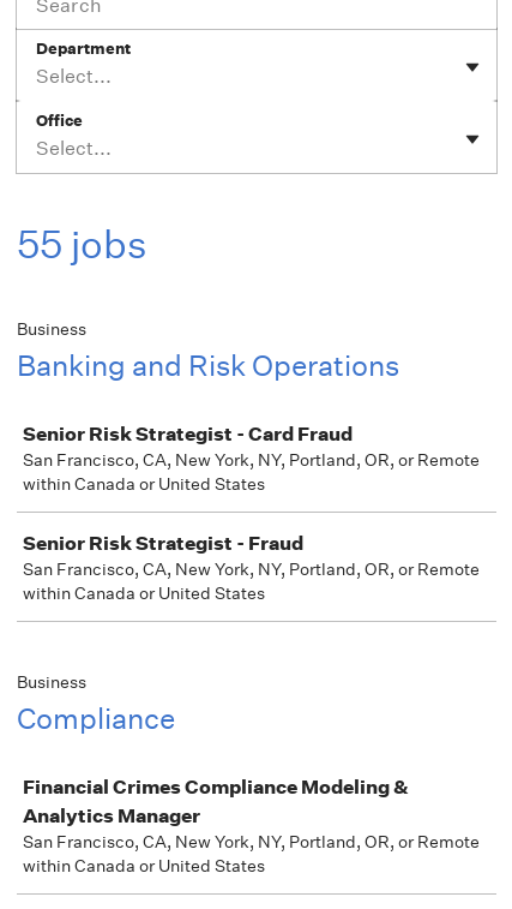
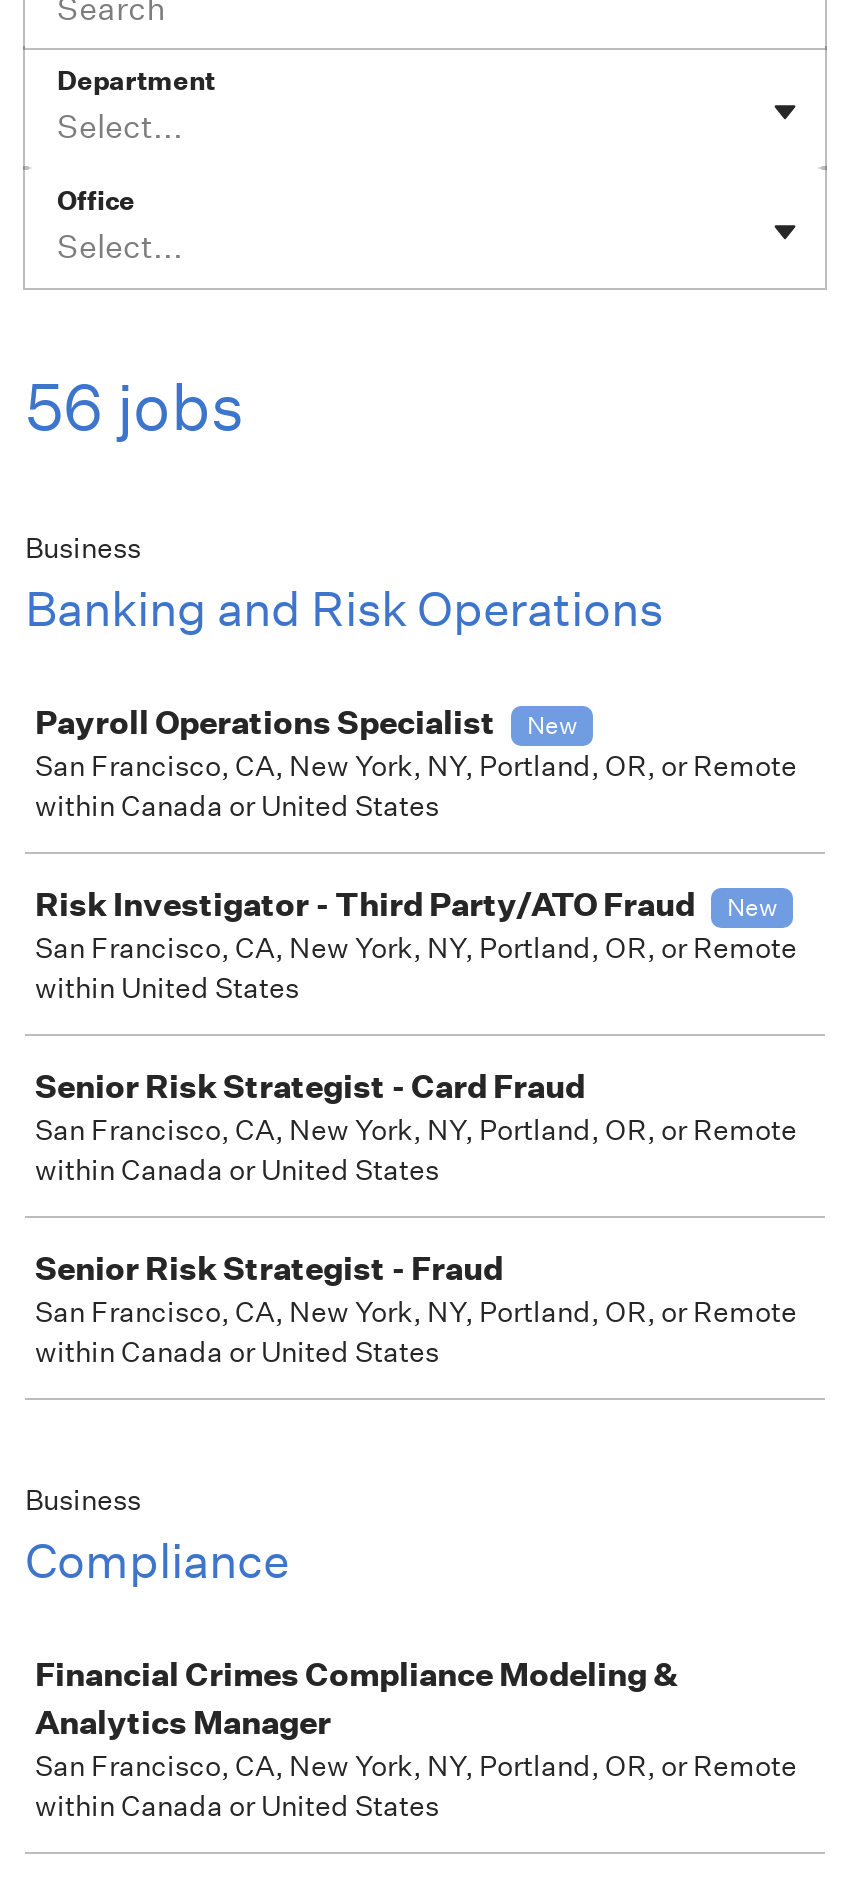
- 55 jobs
+ 56 jobs

+ Payroll Operations Specialist
+ New
+ San Francisco, CA, New York, NY, Portland, OR, or Remote
+ within Canada or United States
+ Risk Investigator - Third Party/ATO Fraud
+ New
+ San Francisco, CA, New York, NY, Portland, OR, or Remote
+ within United States
